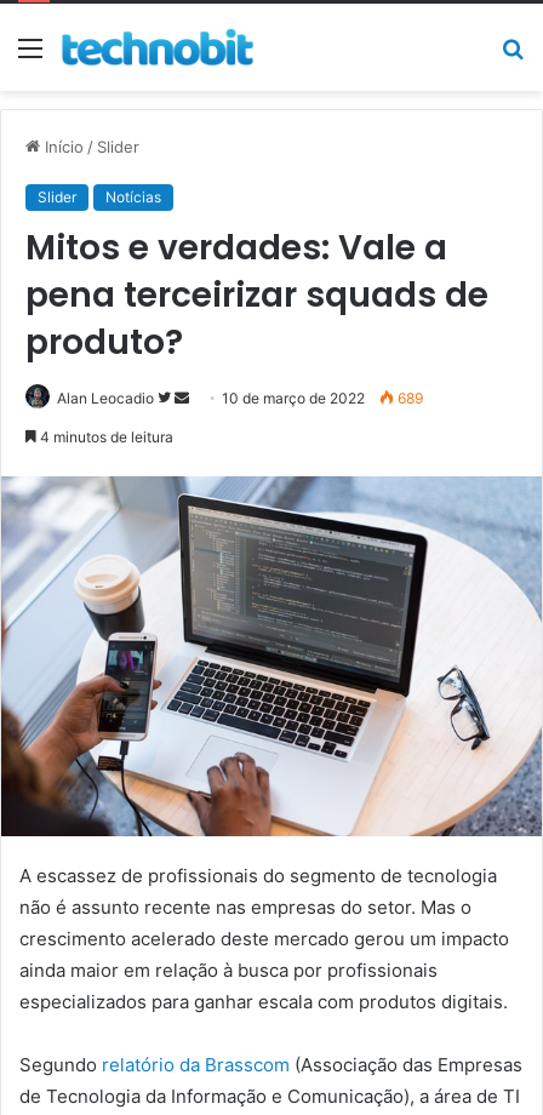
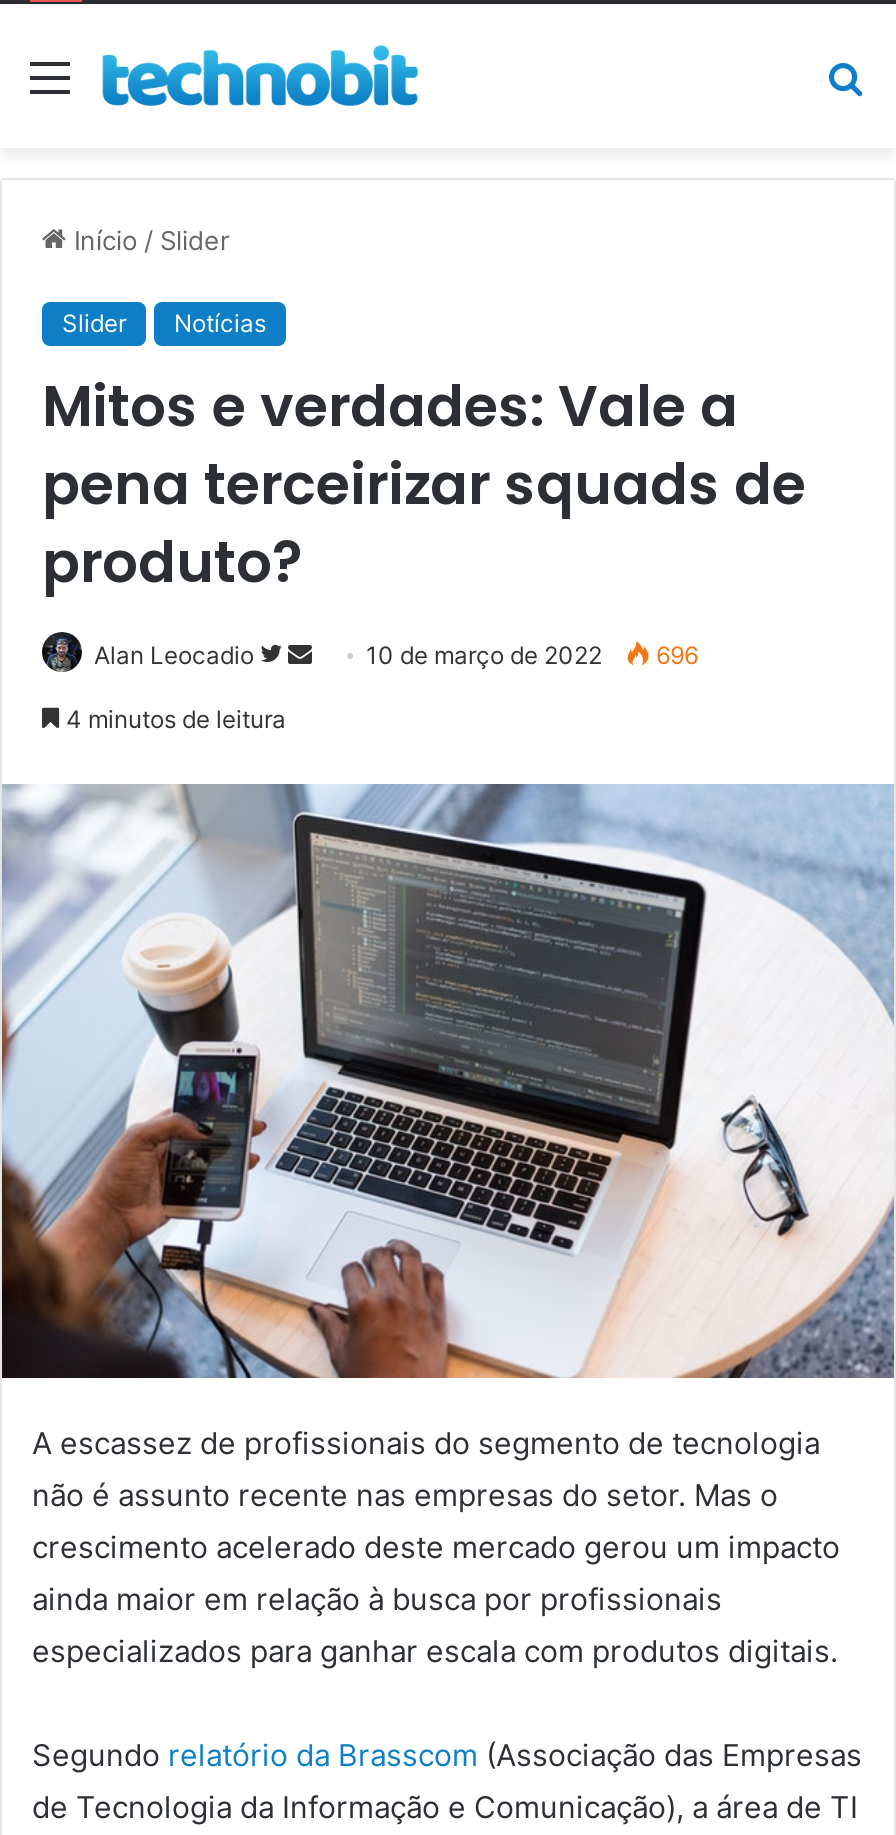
- 689
+ 696
